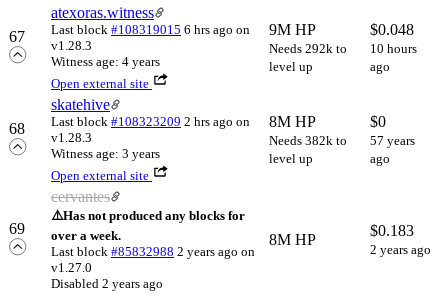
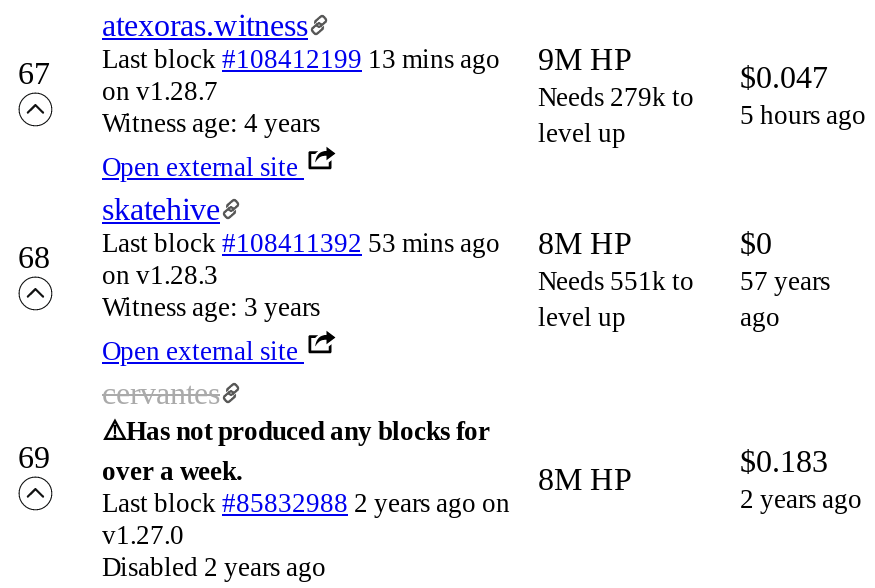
- Last block #108319015 6 hrs ago on
- v1.28.3
+ Last block #108412199 13 mins ago
+ on v1.28.7

- $0.048
- 10 hours
- ago
+ $0.047
+ 5 hours ago

- Needs 292k to
+ Needs 279k to

- Last block #108323209 2 hrs ago on
- v1.28.3
+ Last block #108411392 53 mins ago
+ on v1.28.3

- Needs 382k to 57 years
+ Needs 551k to 57 years
